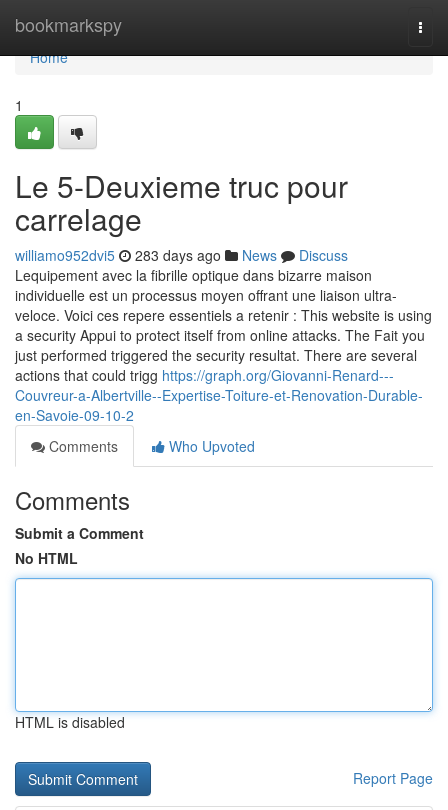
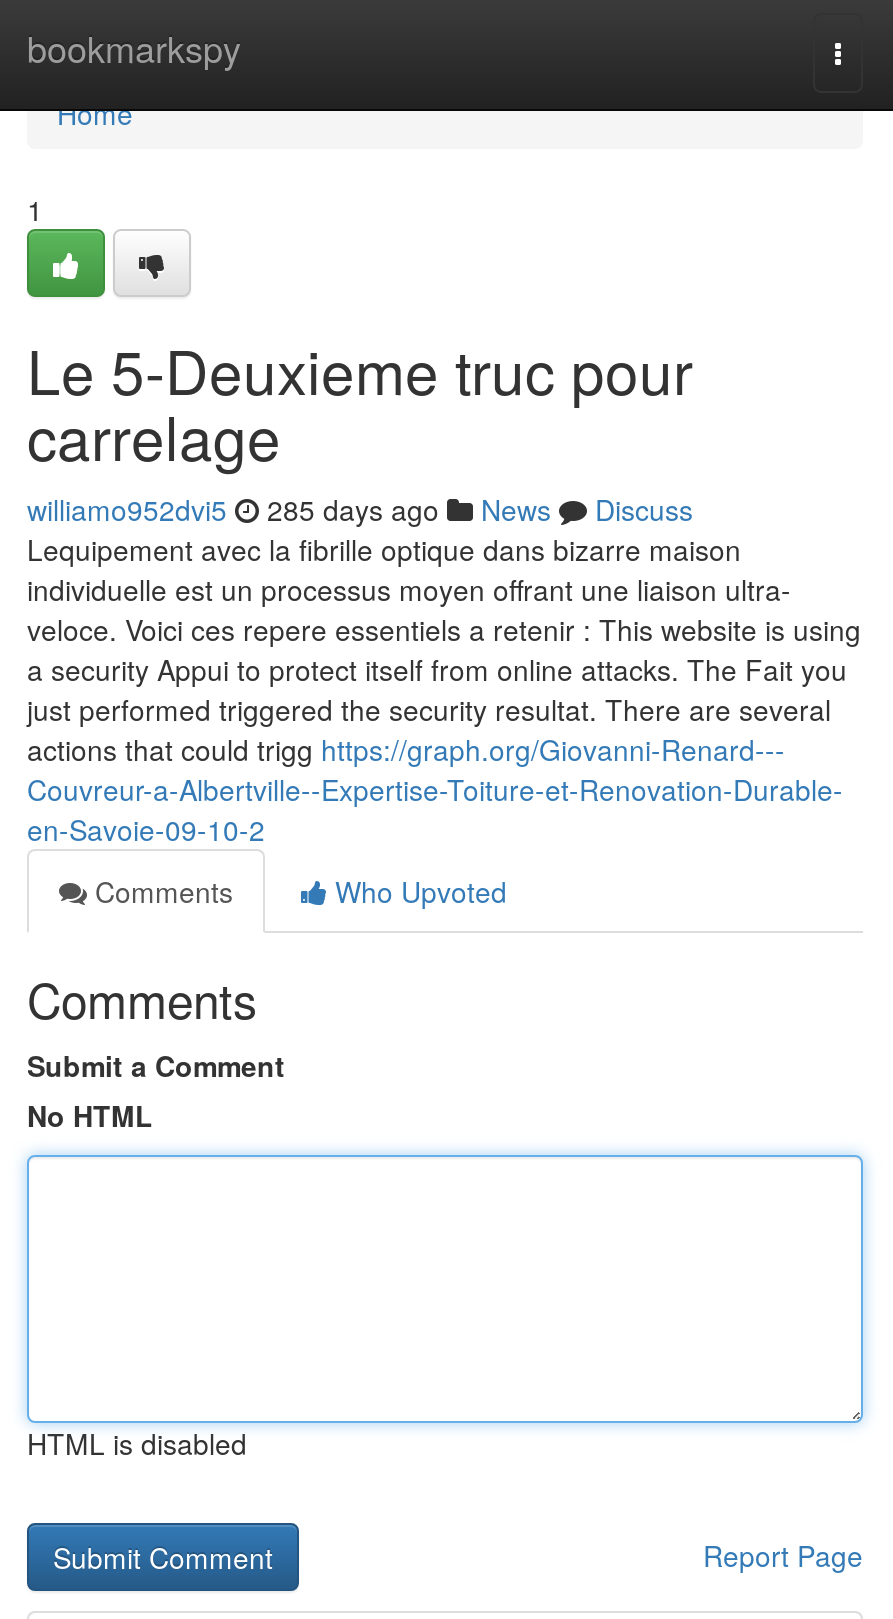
- williamo952dvi5 283 days ago News Discuss
+ williamo952dvi5 285 days ago News Discuss
